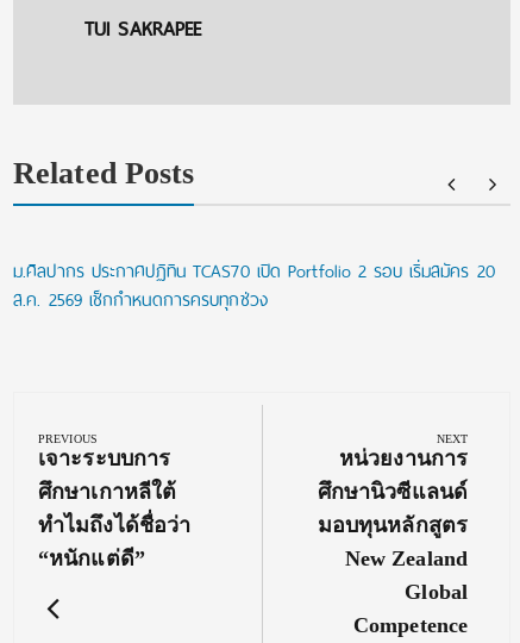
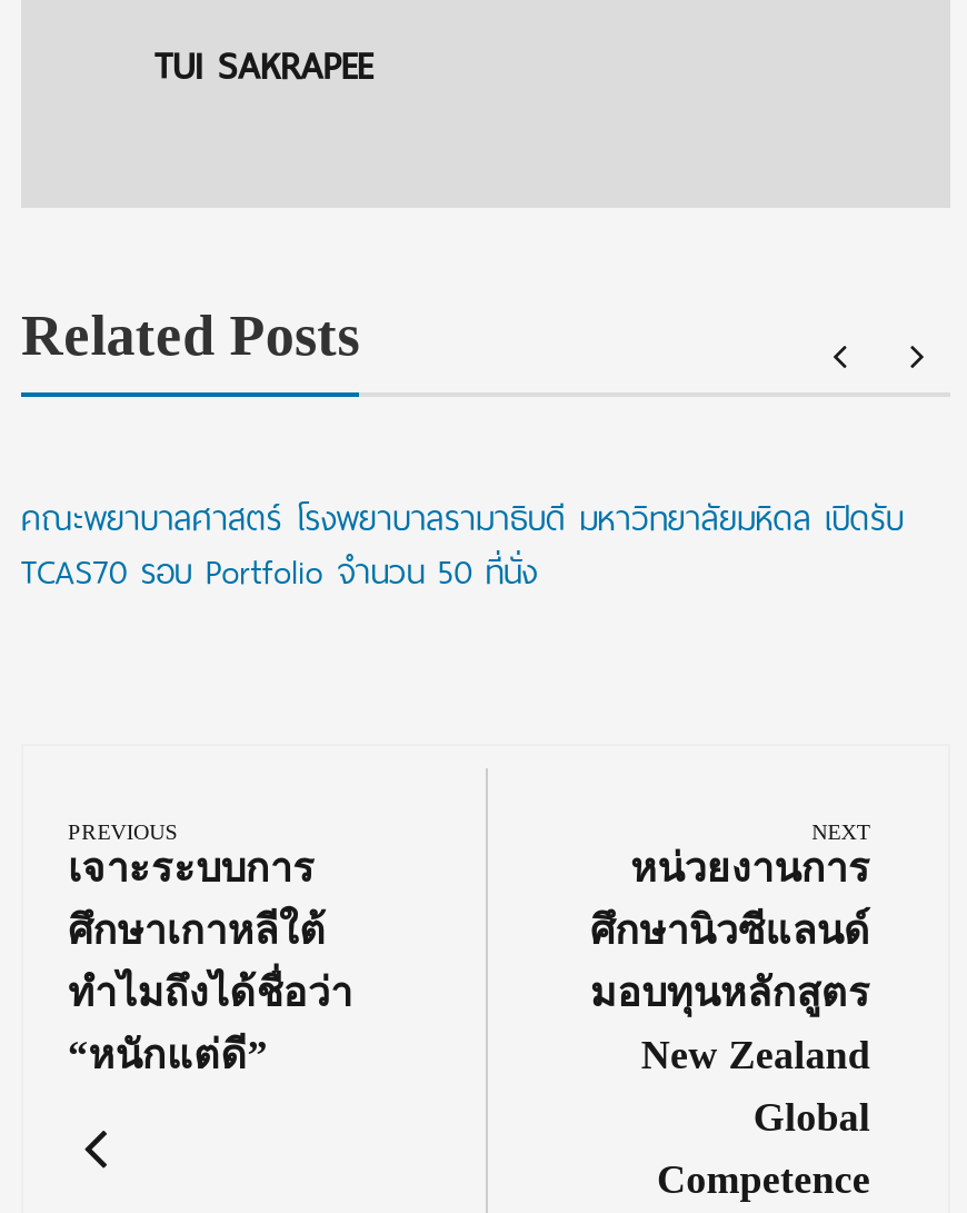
- ม.ศิลปากร ประกาศปฏิทิน TCAS70 เปิด Portfolio 2 รอบ เริ่มสมัคร 20
- ส.ค. 2569 เช็กกำหนดการครบทุกช่วง
+ คณะพยาบาลศาสตร์ โรงพยาบาลรามาธิบดี มหาวิทยาลัยมหิดล เปิดรับ
+ TCAS70 รอบ Portfolio จำนวน 50 ที่นั่ง
